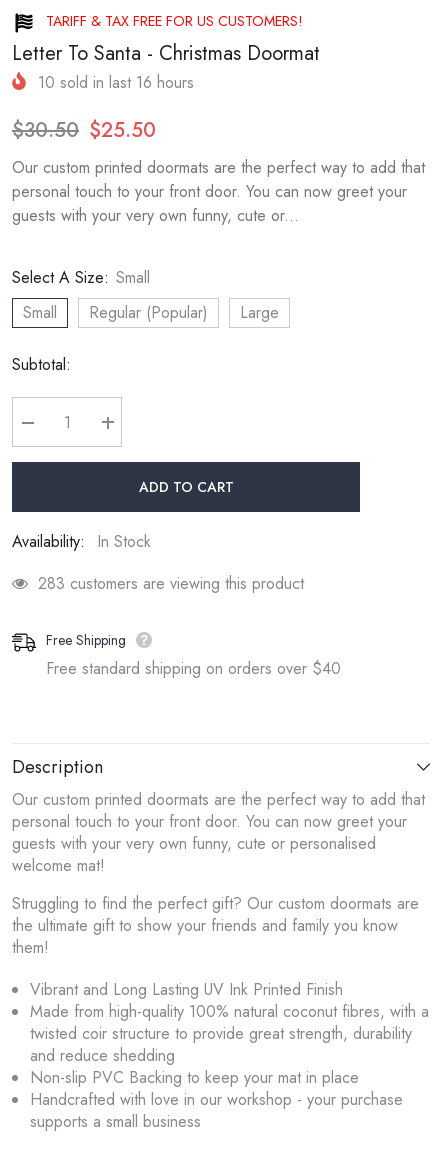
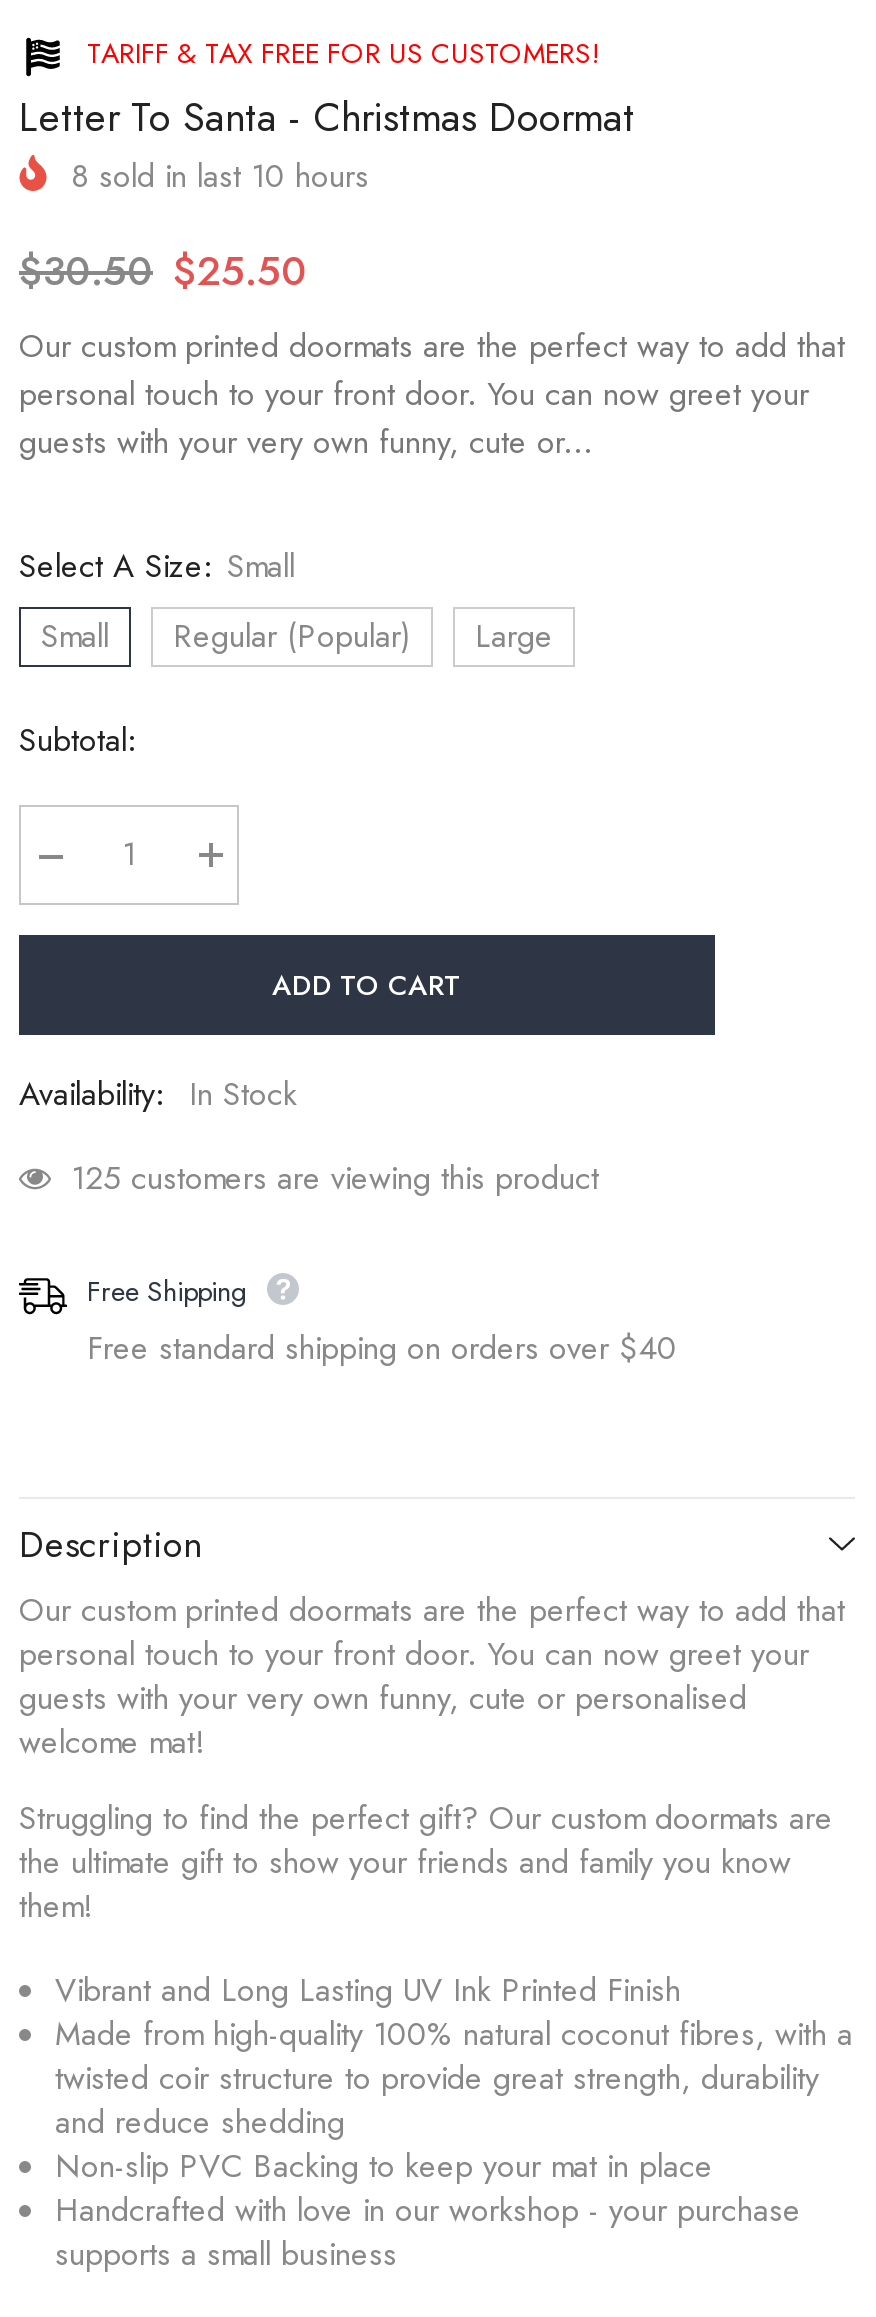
- 10 sold in last 16 hours
+ 8 sold in last 10 hours

- 283 customers are viewing this product
+ 125 customers are viewing this product
